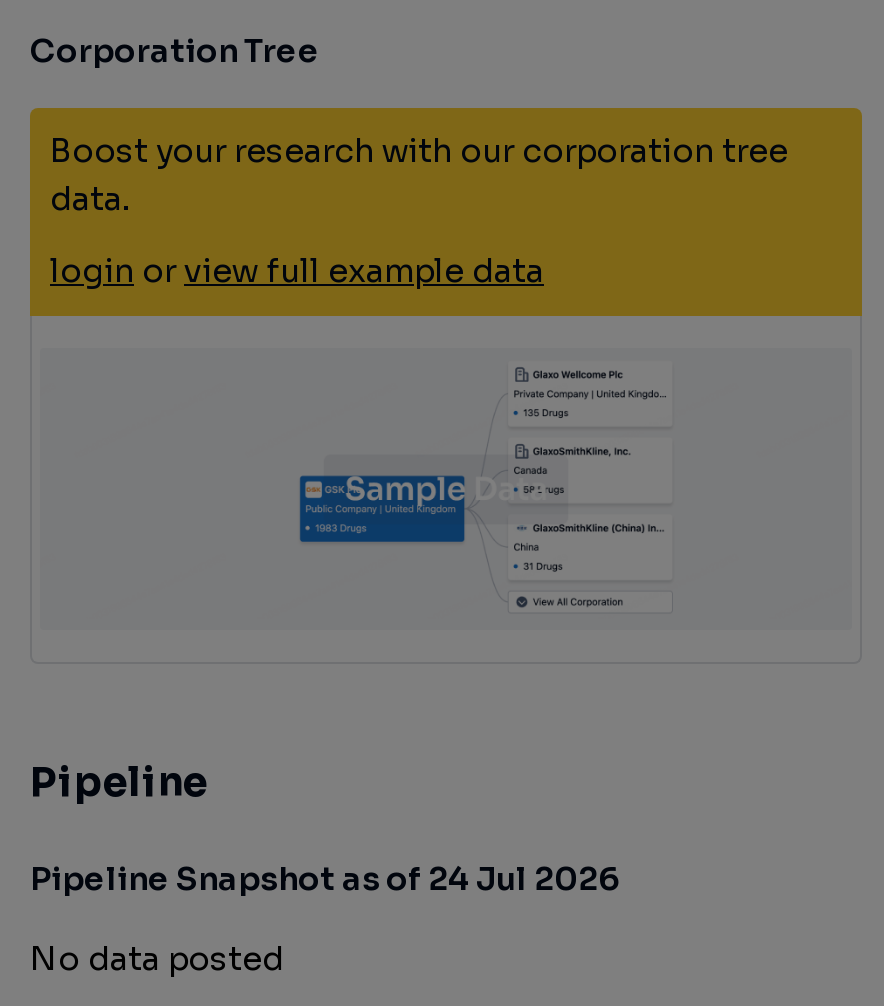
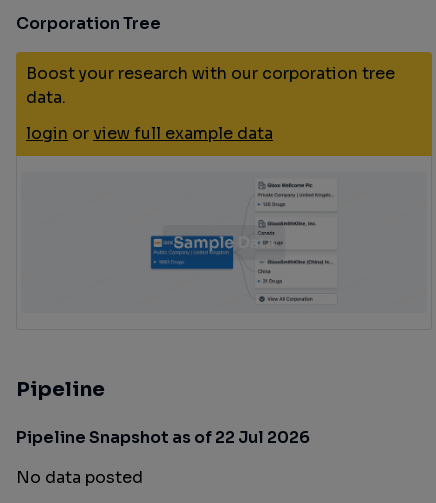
- Pipeline Snapshot as of 24 Jul 2026
+ Pipeline Snapshot as of 22 Jul 2026
